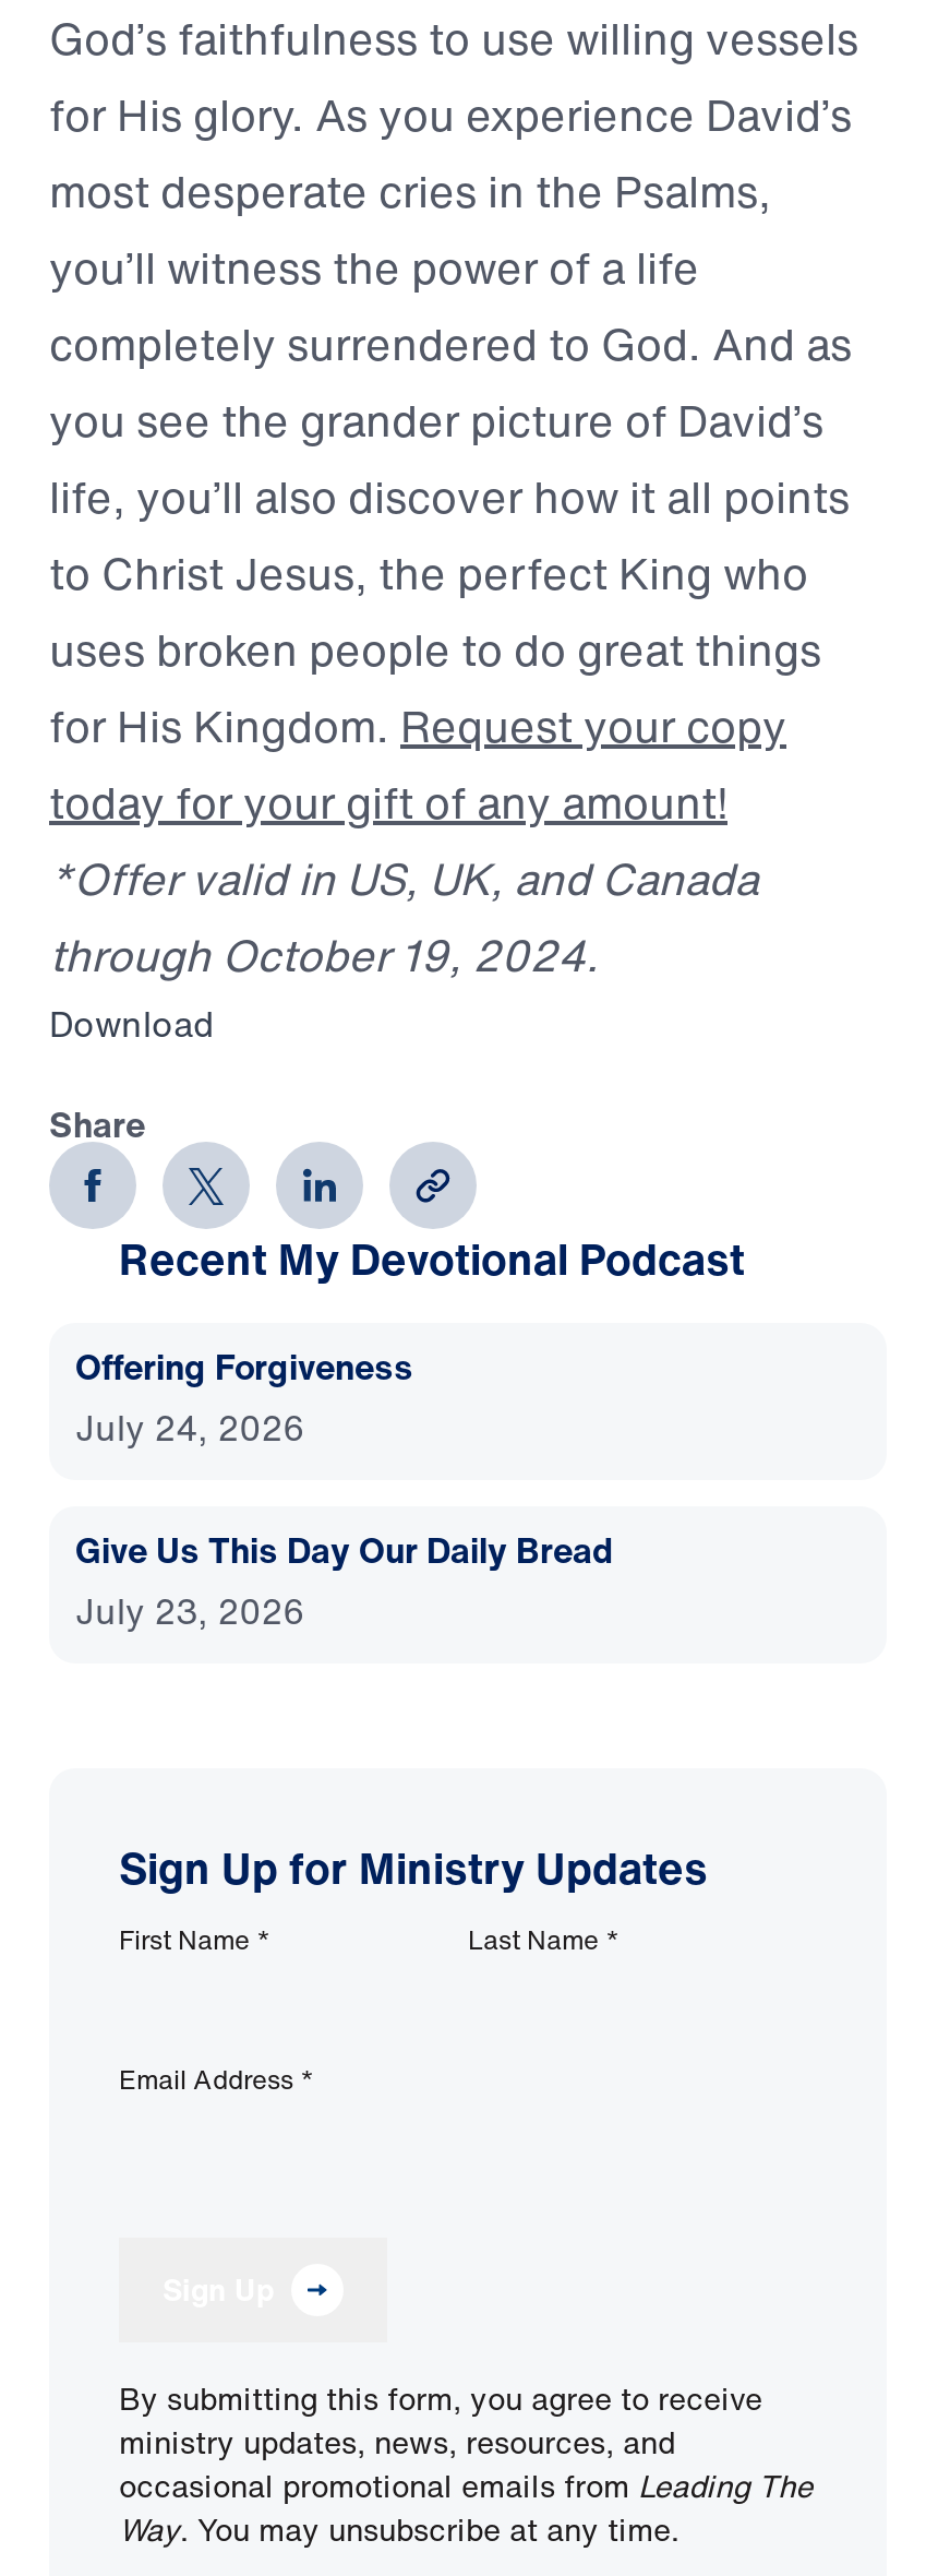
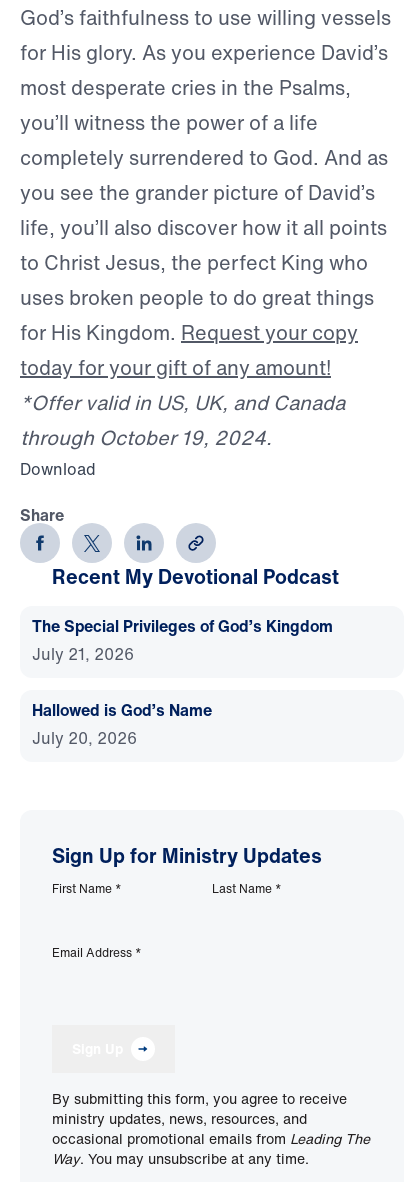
- Offering Forgiveness
- July 24, 2026
+ The Special Privileges of God’s Kingdom
+ July 21, 2026

- Give Us This Day Our Daily Bread
- July 23, 2026
+ Hallowed is God’s Name
+ July 20, 2026
